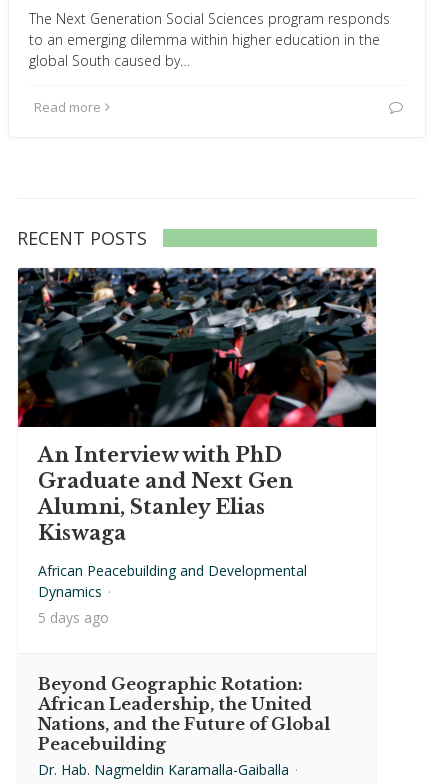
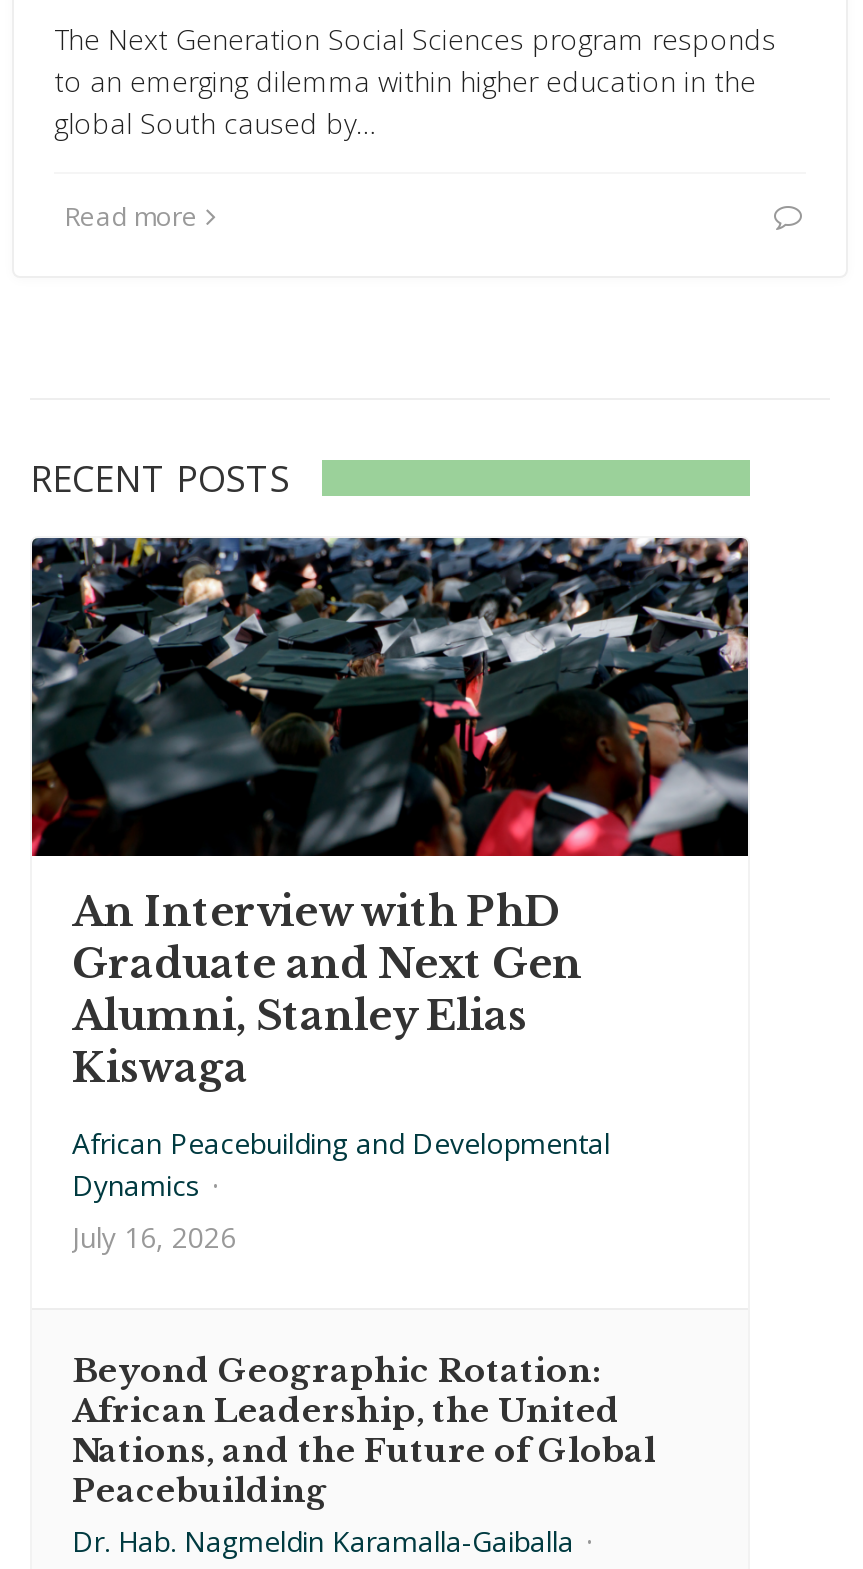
- 5 days ago
+ July 16, 2026
